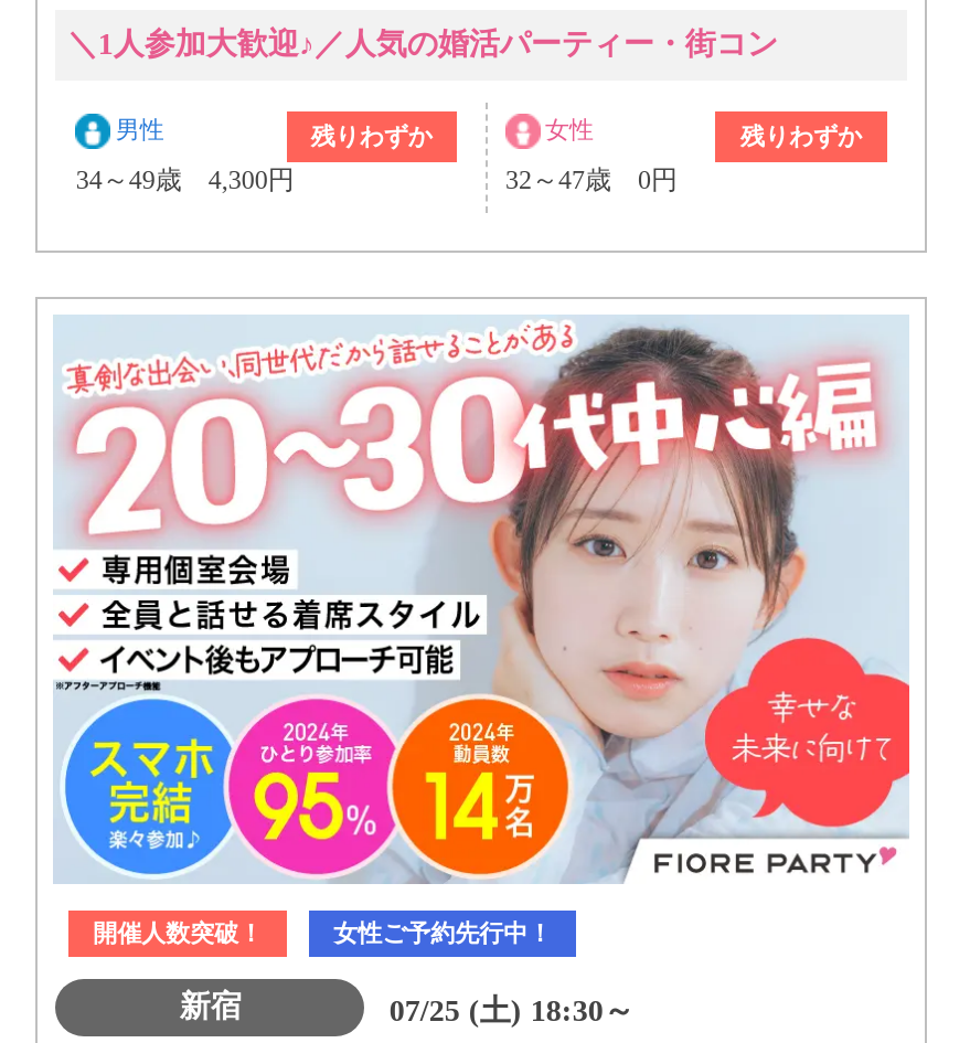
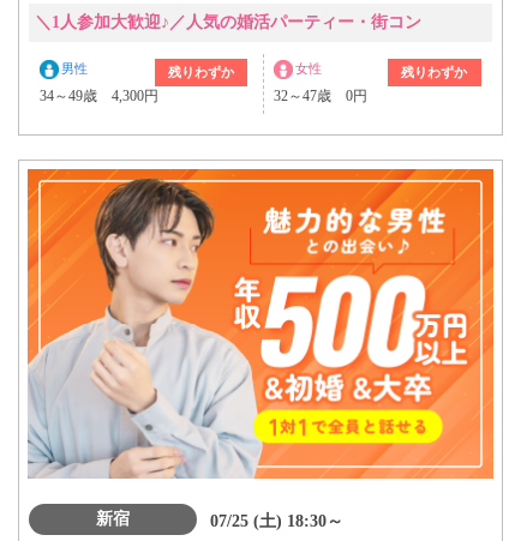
- [image]
+ [image]

- 開催人数突破！
- 女性ご予約先行中！
